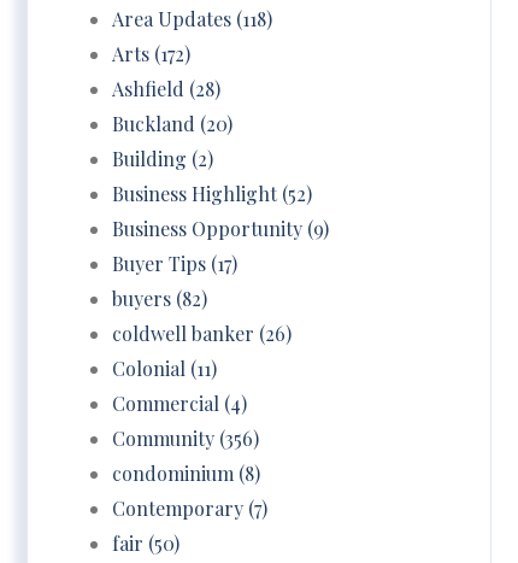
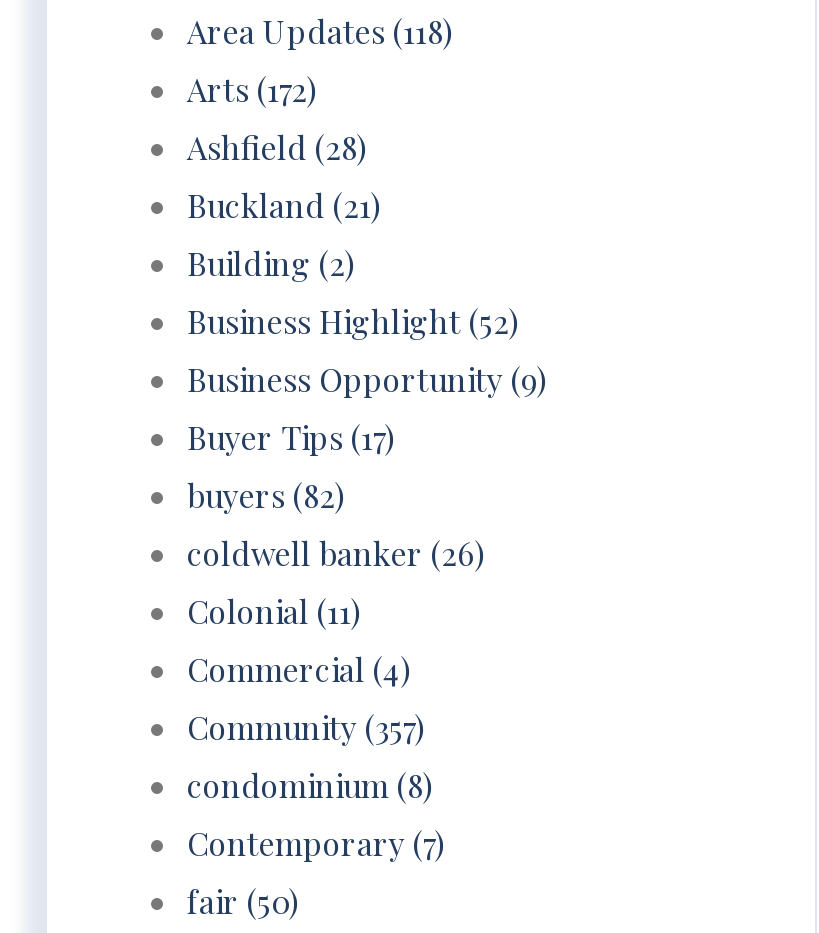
- Buckland (20)
+ Buckland (21)

- Community (356)
+ Community (357)
